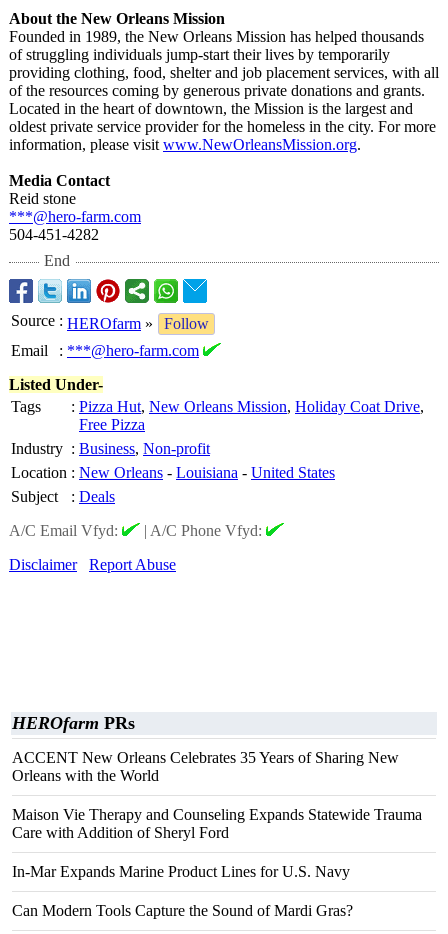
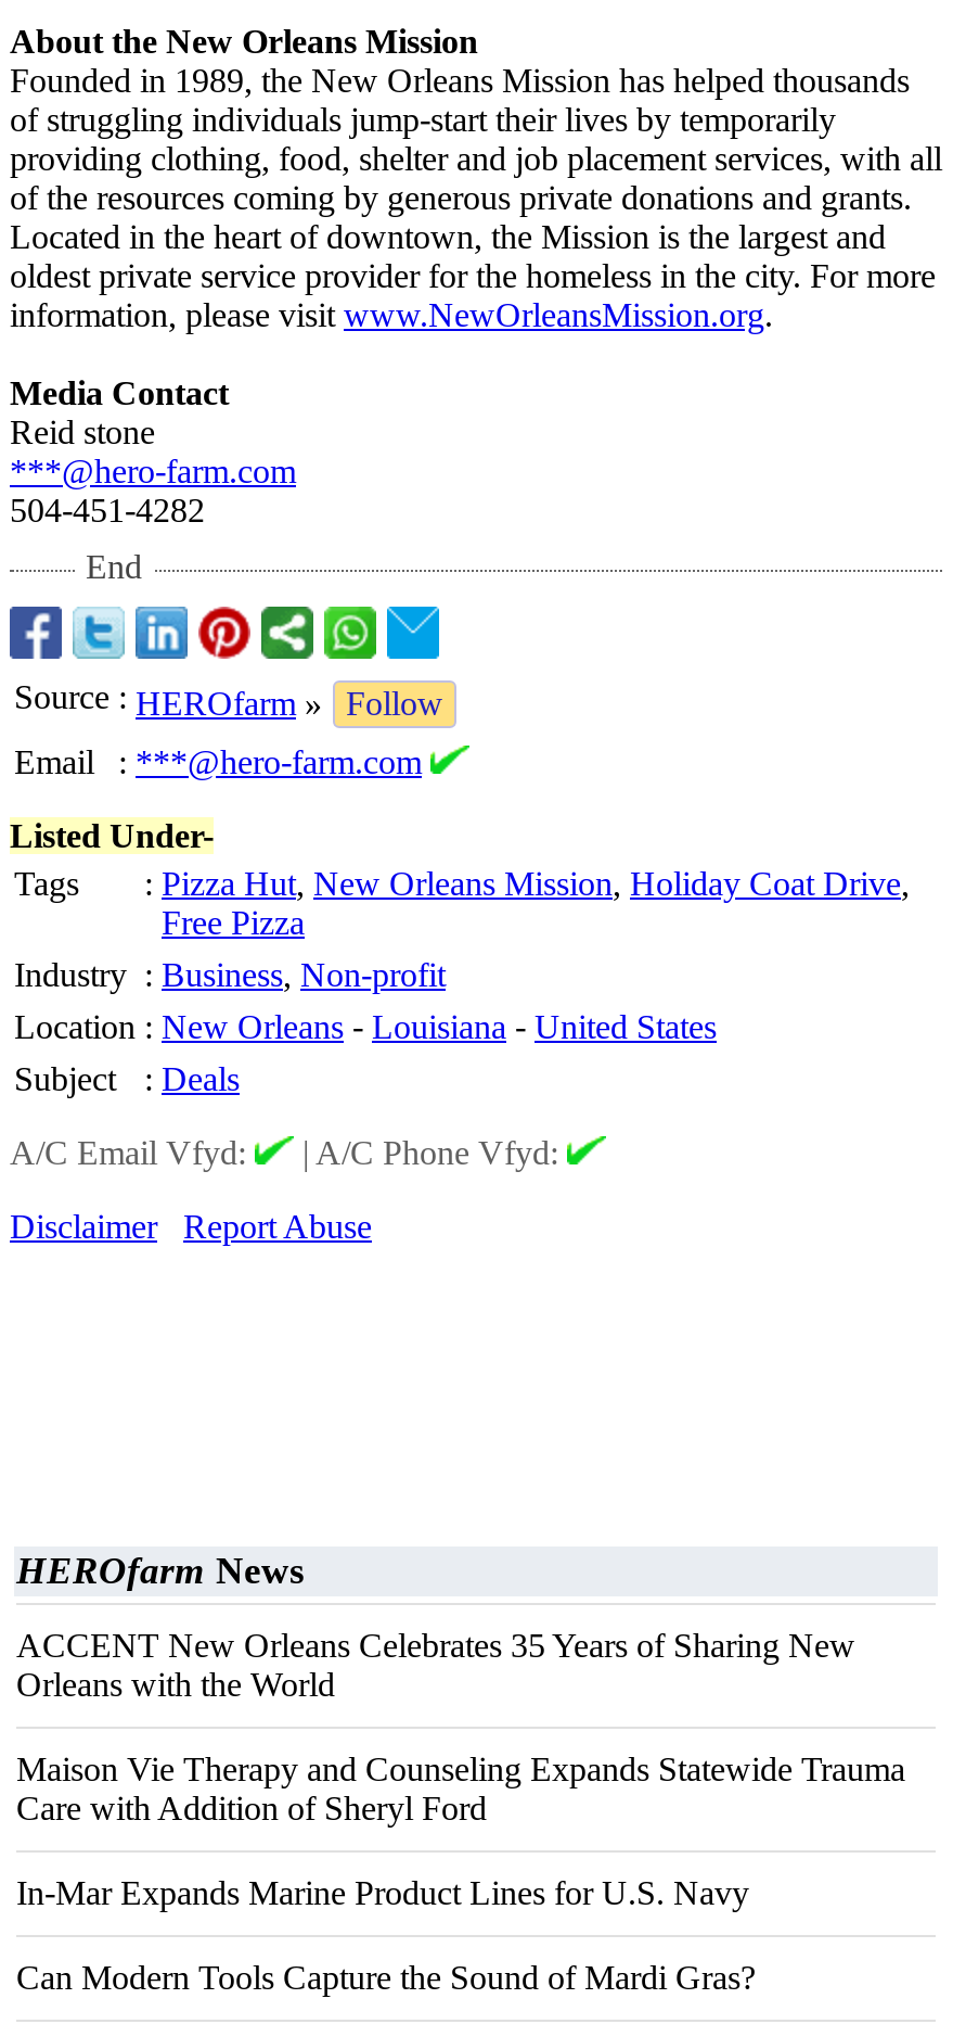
- HEROfarm PRs
+ HEROfarm News
